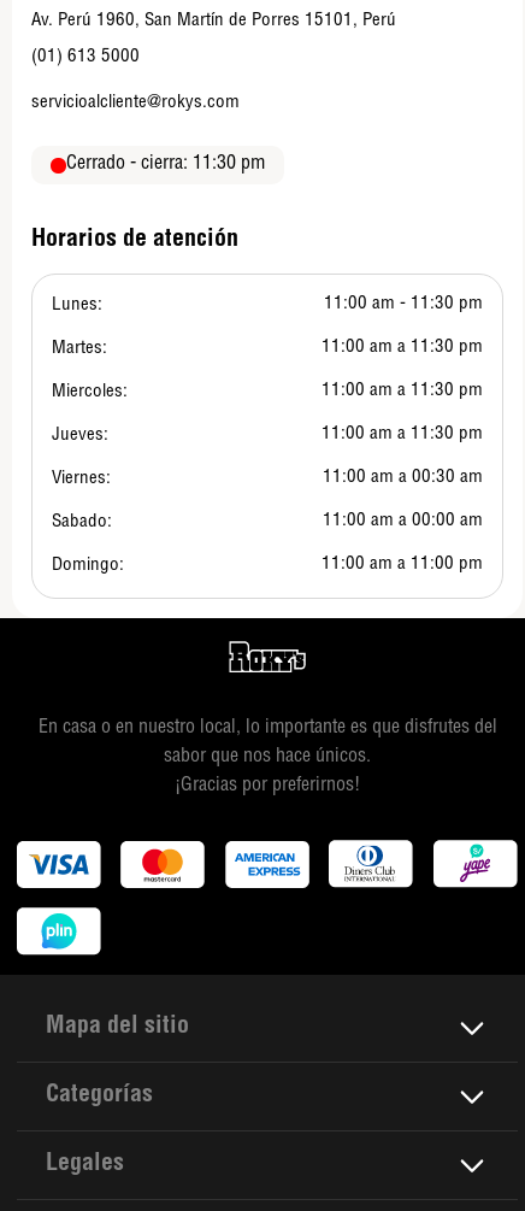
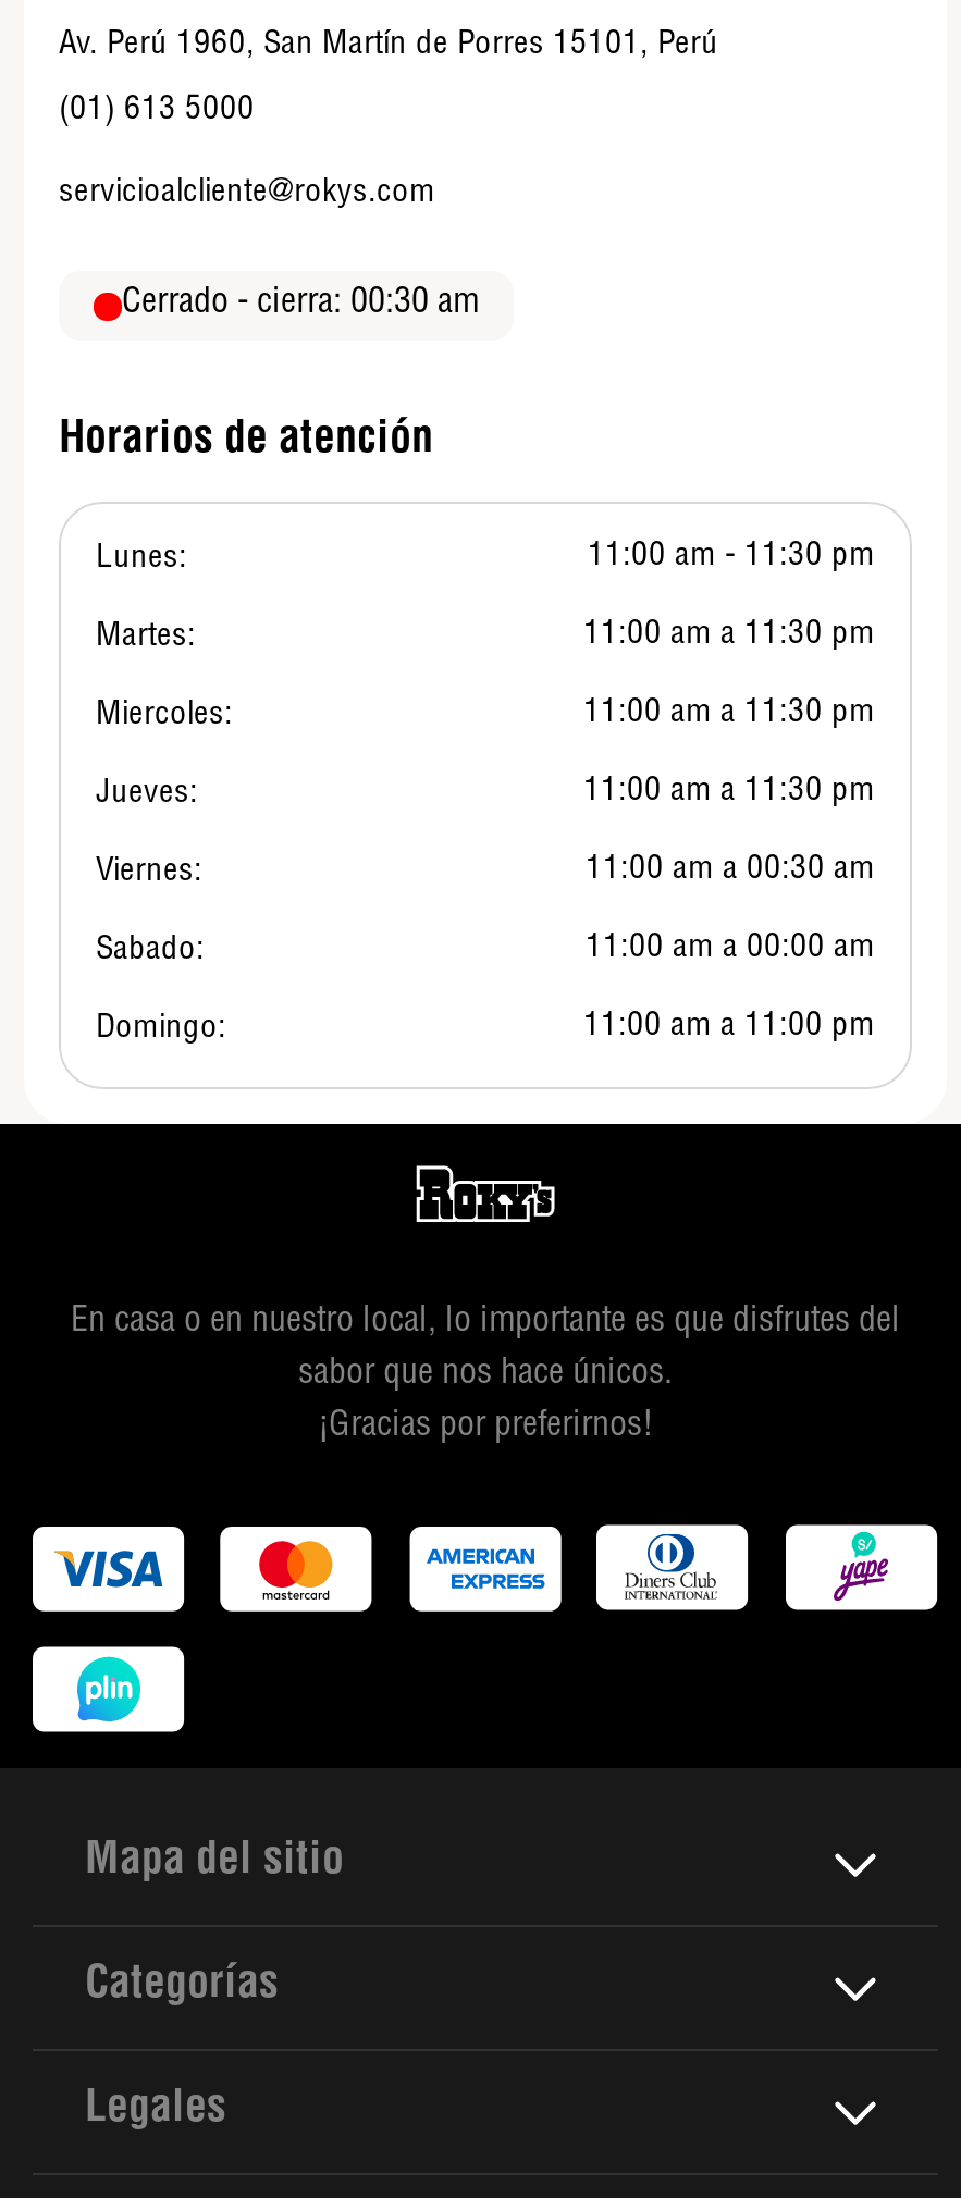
- Cerrado - cierra: 11:30 pm
+ Cerrado - cierra: 00:30 am
